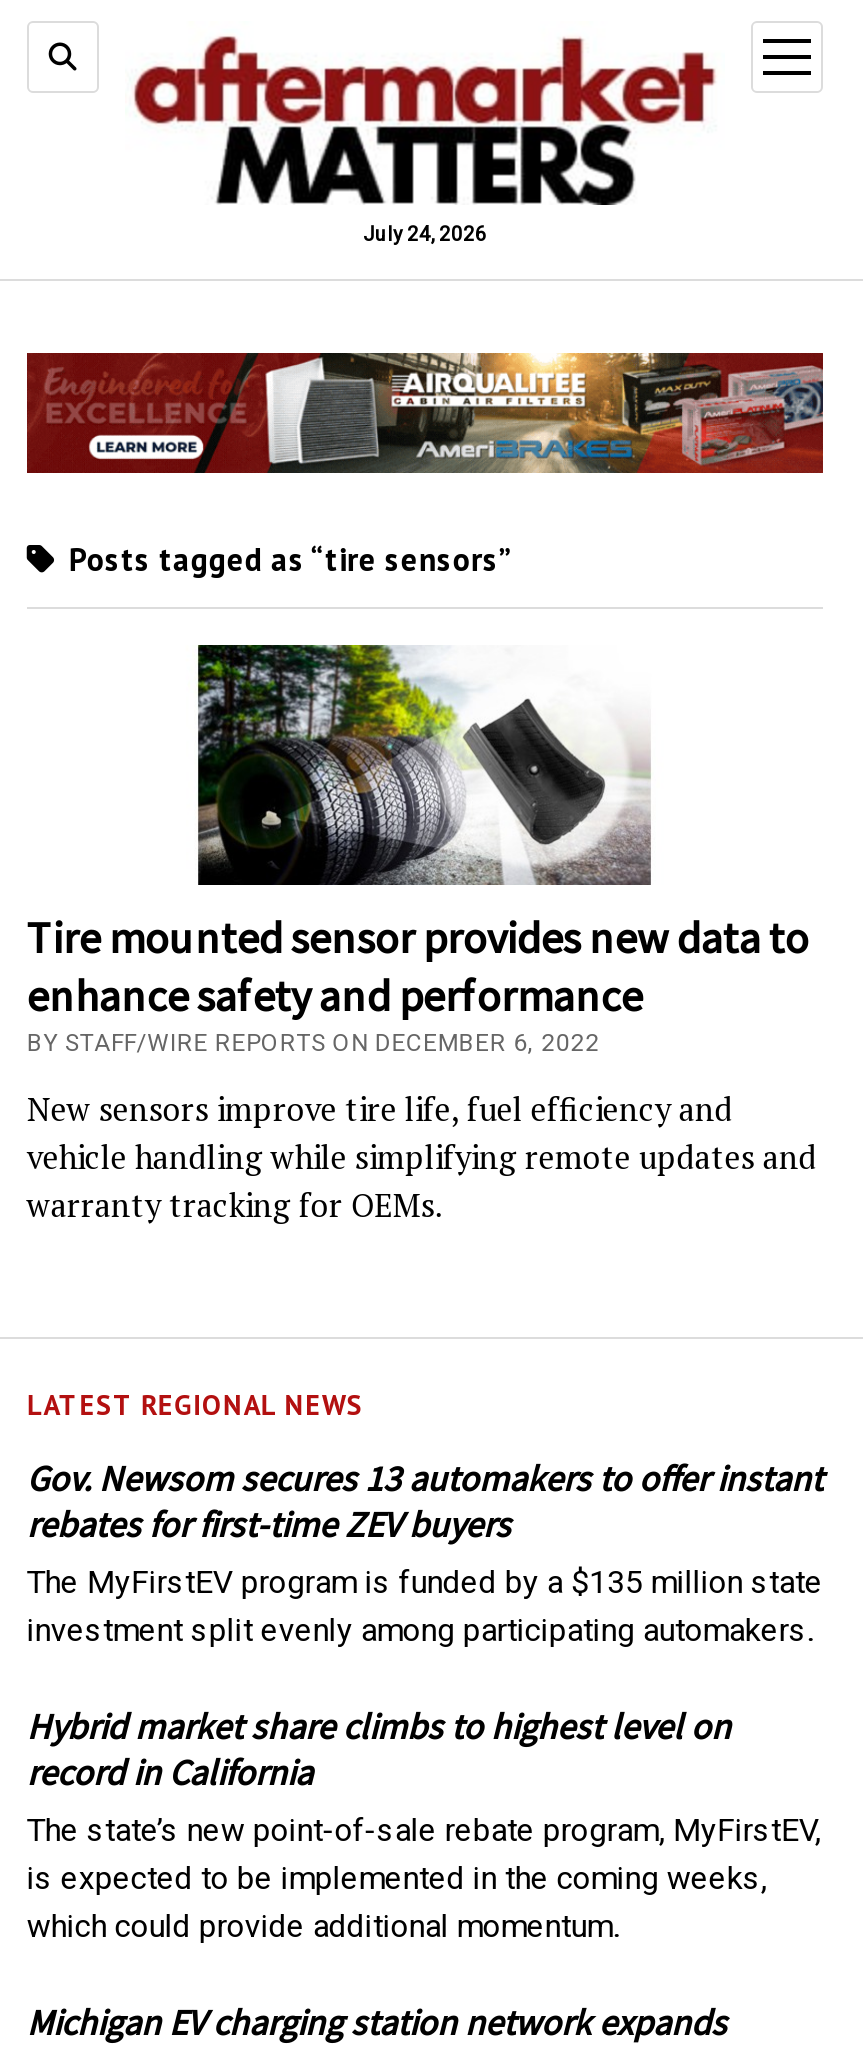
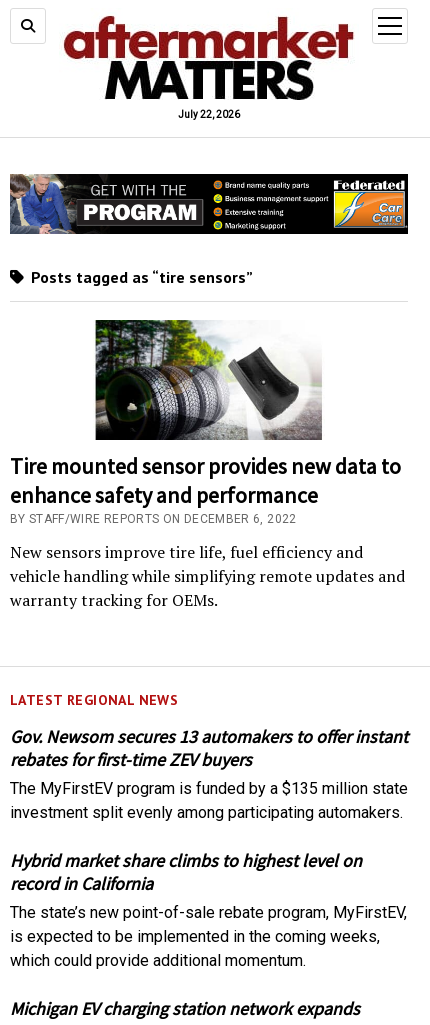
- July 24, 2026
+ July 22, 2026

- [image]
+ [image]
